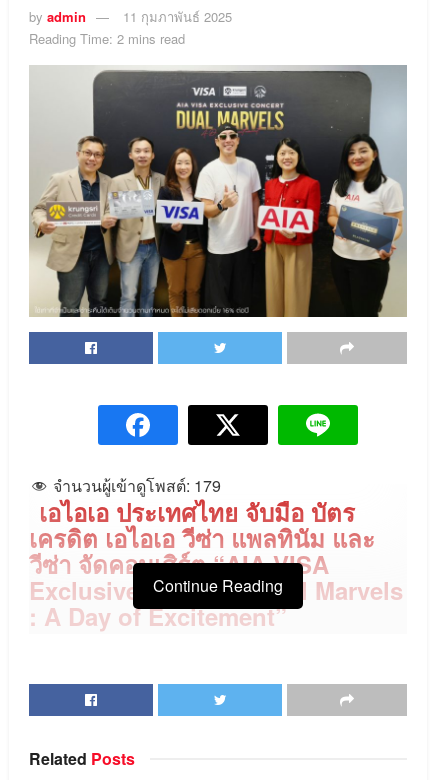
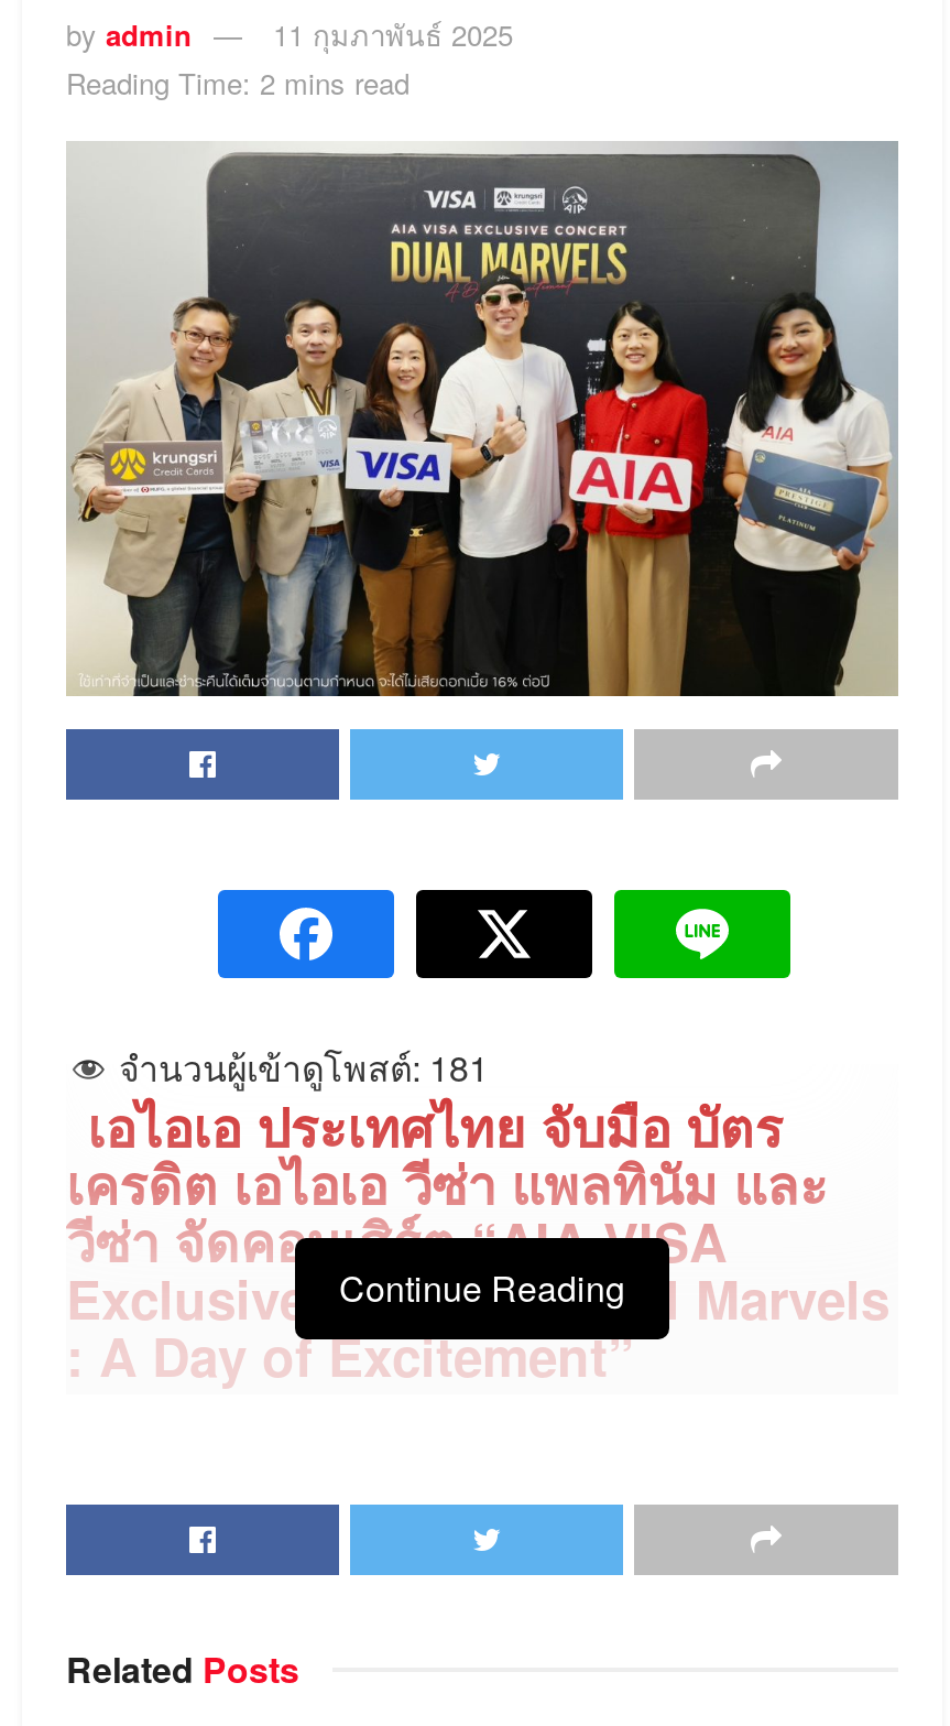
- จำนวนผู้เข้าดูโพสต์: 179
+ จำนวนผู้เข้าดูโพสต์: 181
